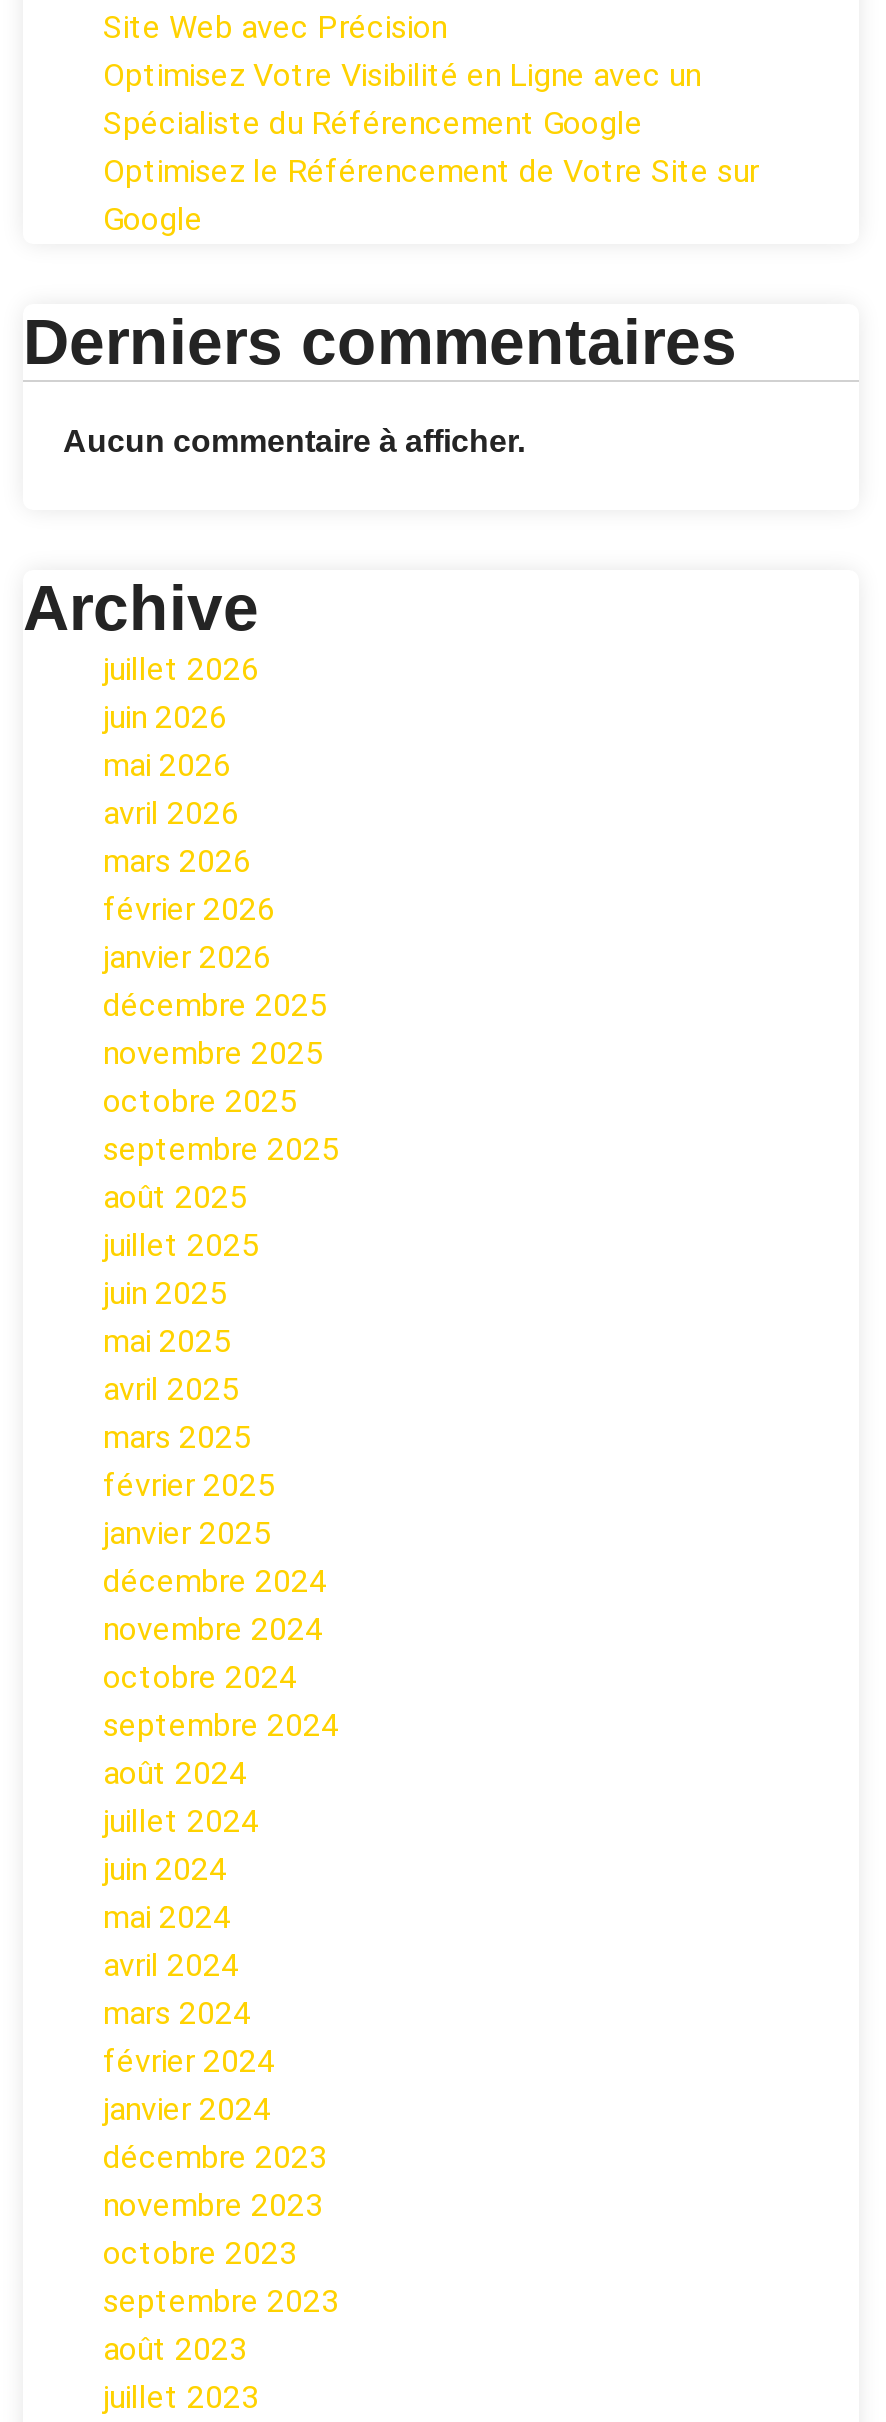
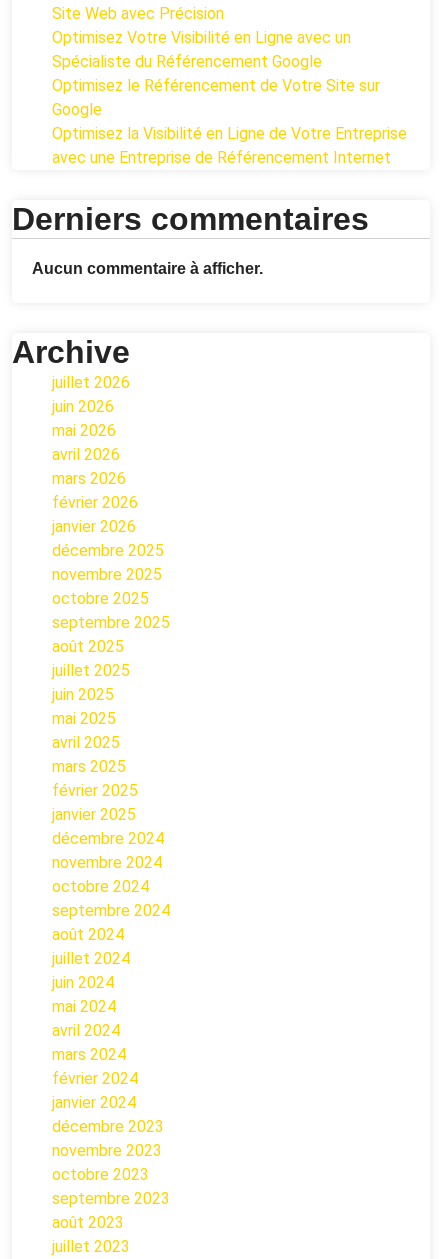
+ Optimisez la Visibilité en Ligne de Votre Entreprise
+ avec une Entreprise de Référencement Internet
